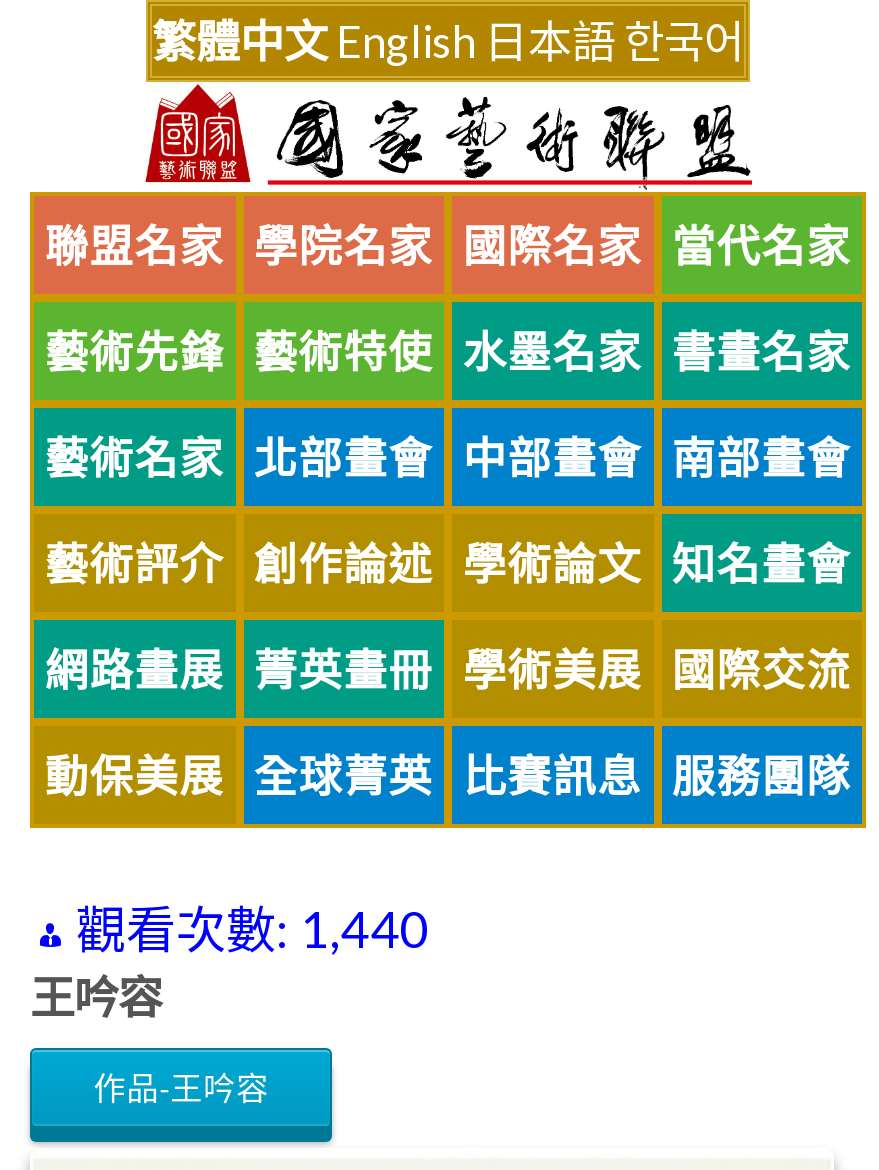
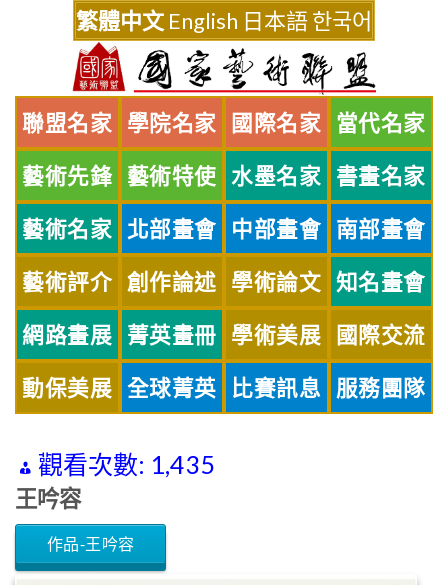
- 觀看次數: 1,440
+ 觀看次數: 1,435
